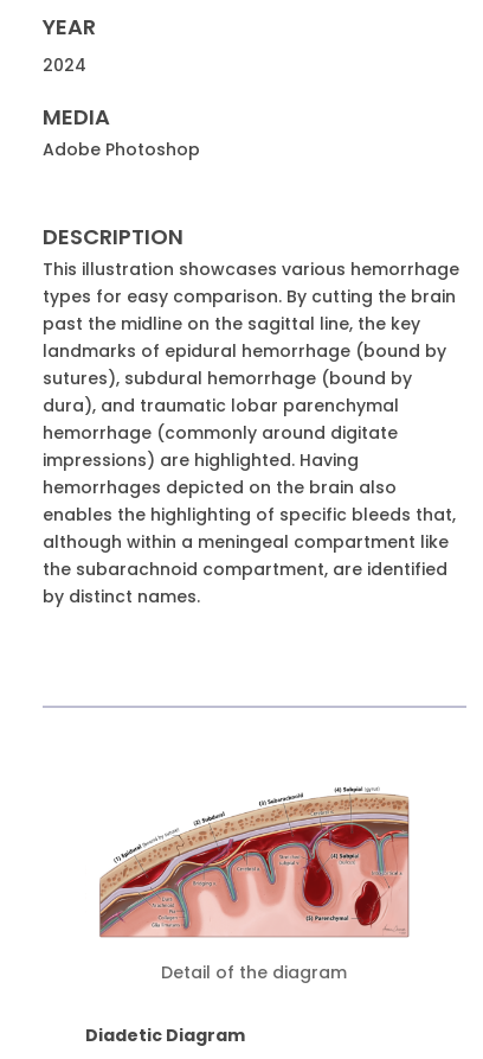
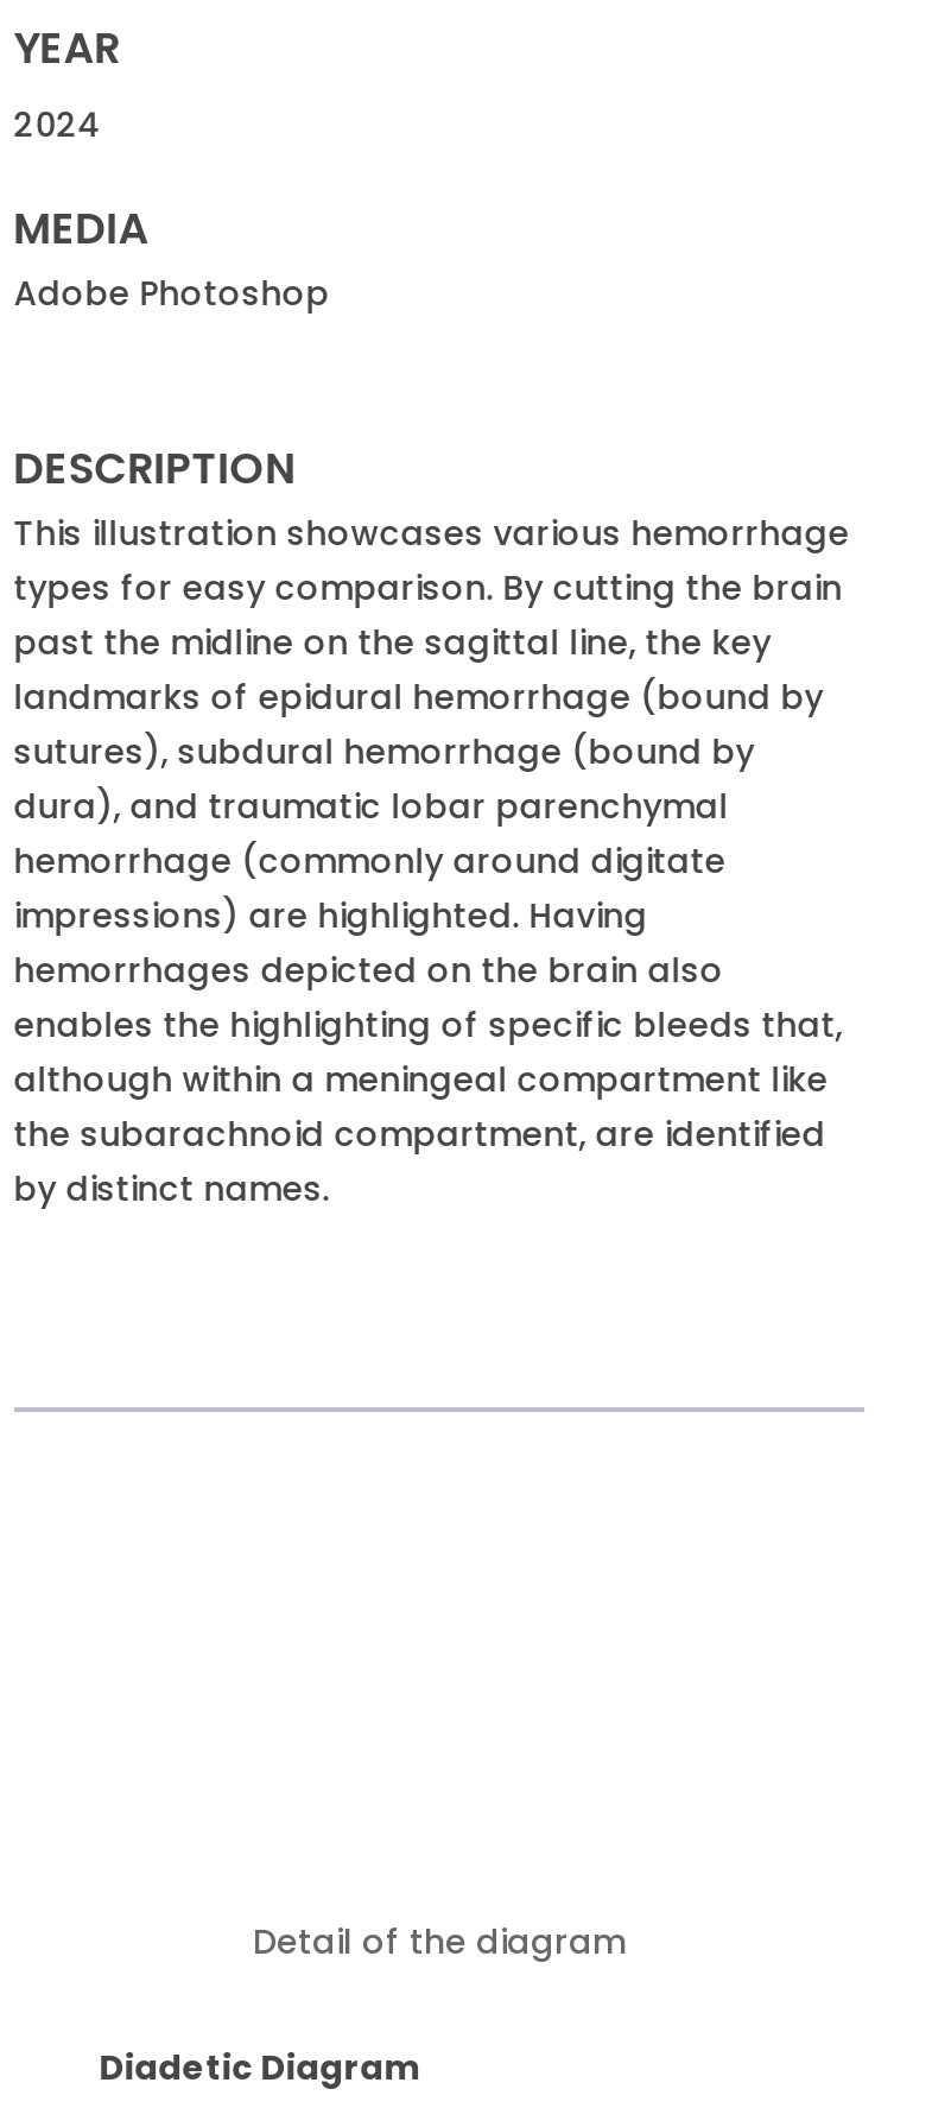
- [image]
